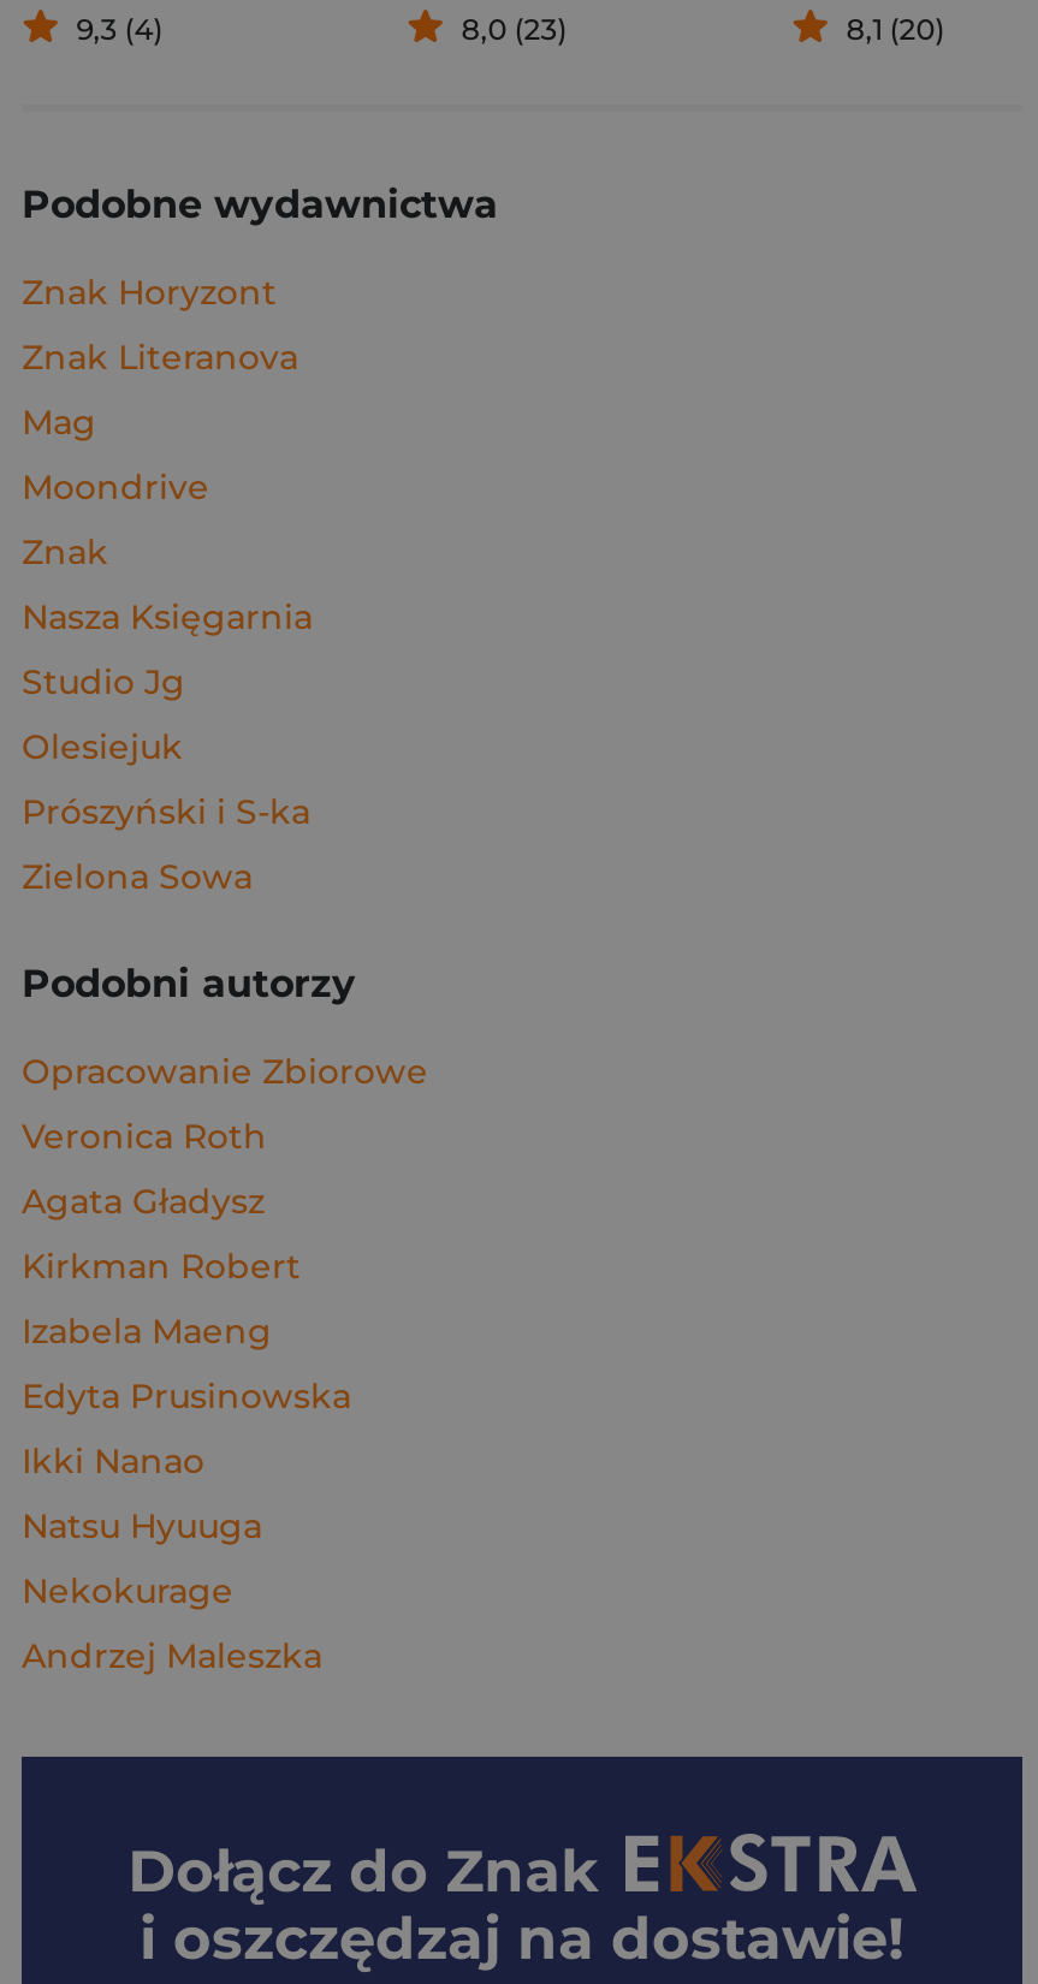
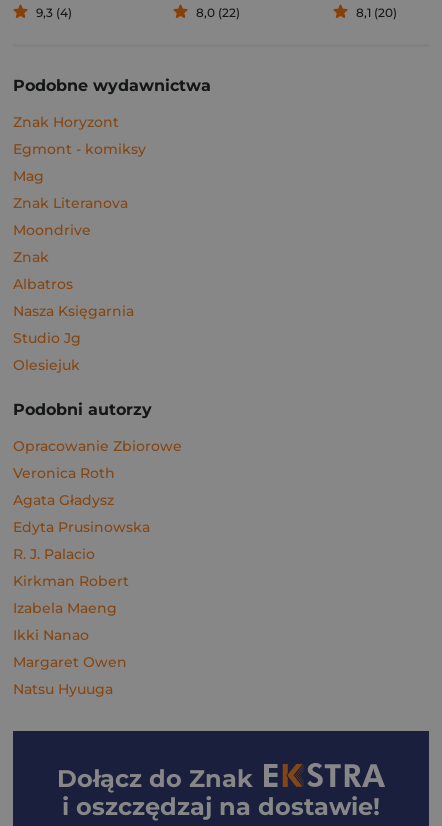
- 8,0 (23)
+ 8,0 (22)

+ Egmont - komiksy

moved down: Znak Literanova

moved down: Moondrive | Znak

+ Albatros

moved down: Nasza Księgarnia | Studio Jg | Olesiejuk

- Prószyński i S-ka
- Zielona Sowa

+ R. J. Palacio

moved down: Kirkman Robert | Izabela Maeng

moved up: Edyta Prusinowska

moved down: Ikki Nanao

+ Margaret Owen

moved down: Natsu Hyuuga

- Nekokurage
- Andrzej Maleszka
